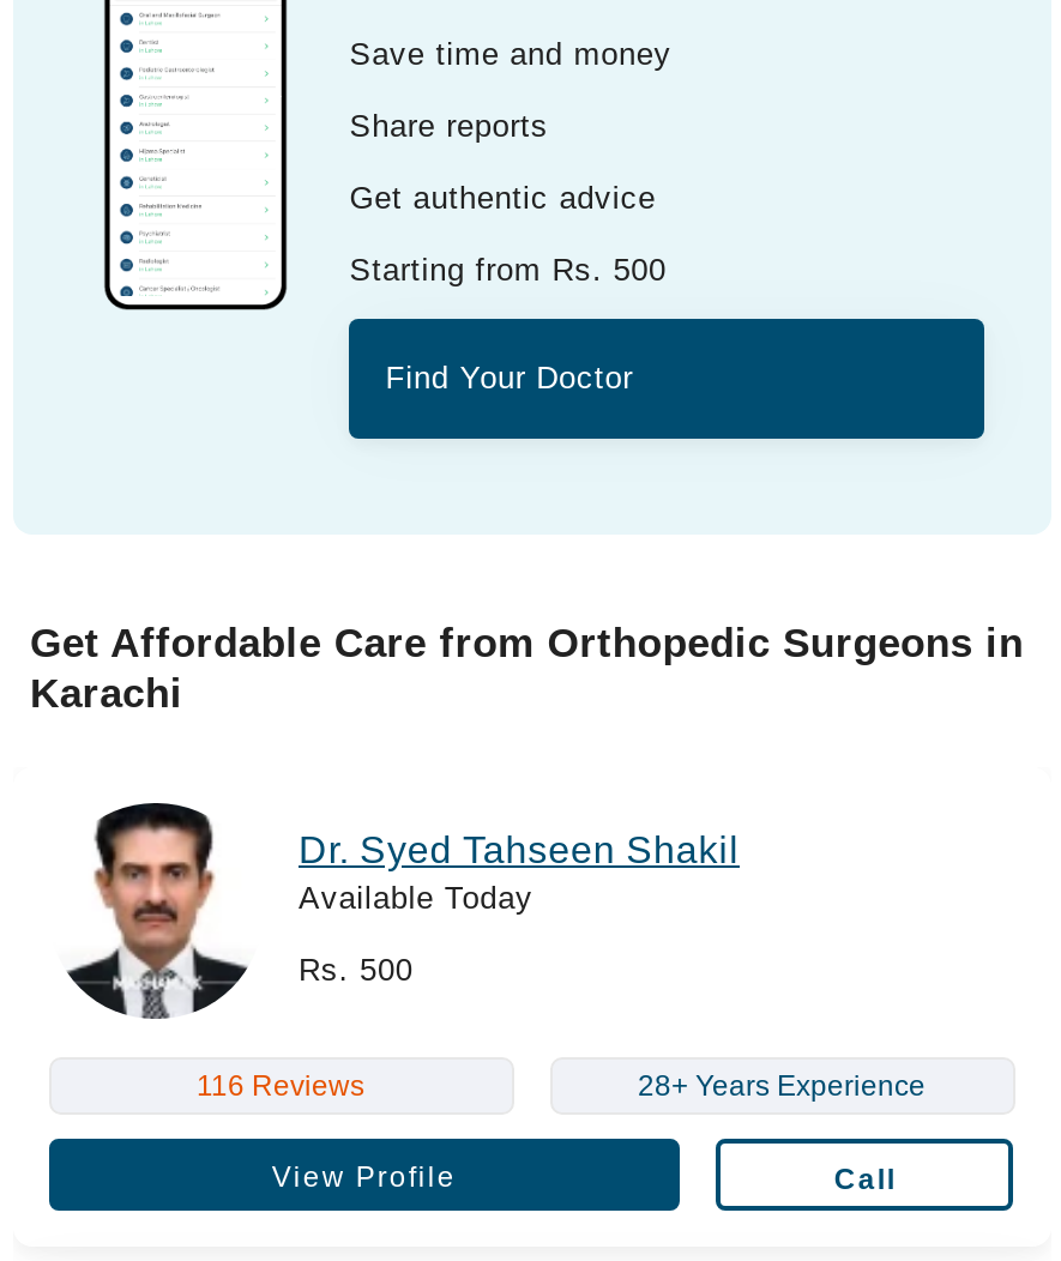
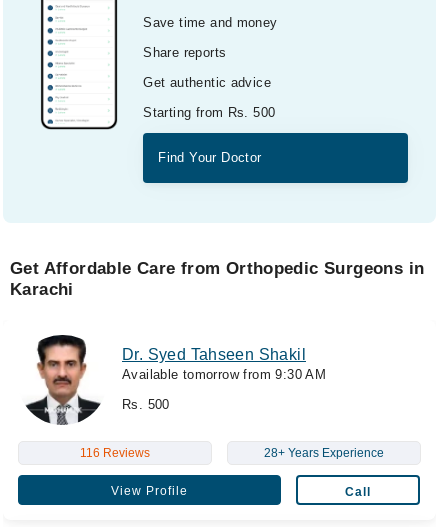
- Available Today
+ Available tomorrow from 9:30 AM
